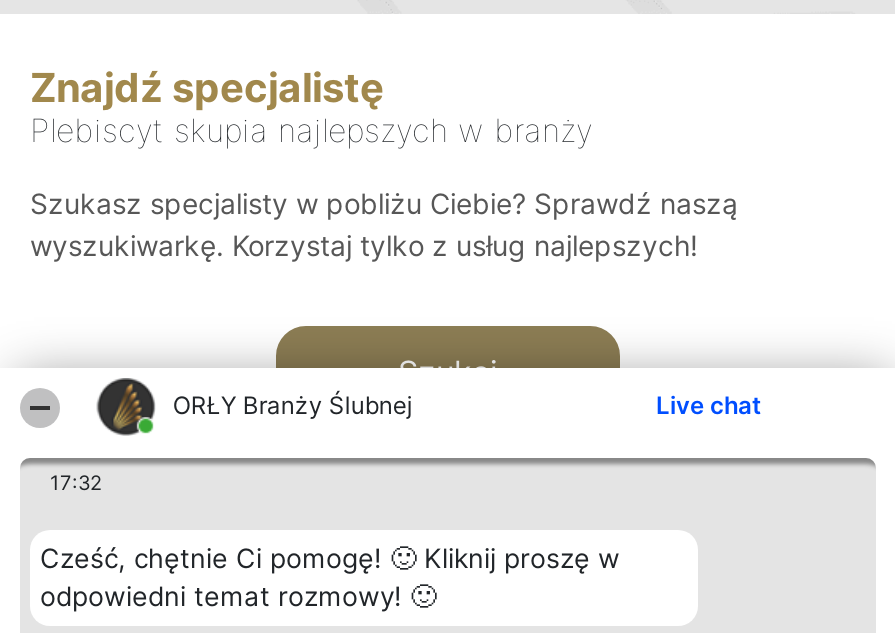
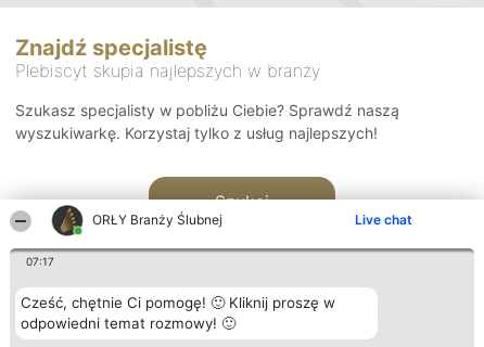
- 17:32
+ 07:17
